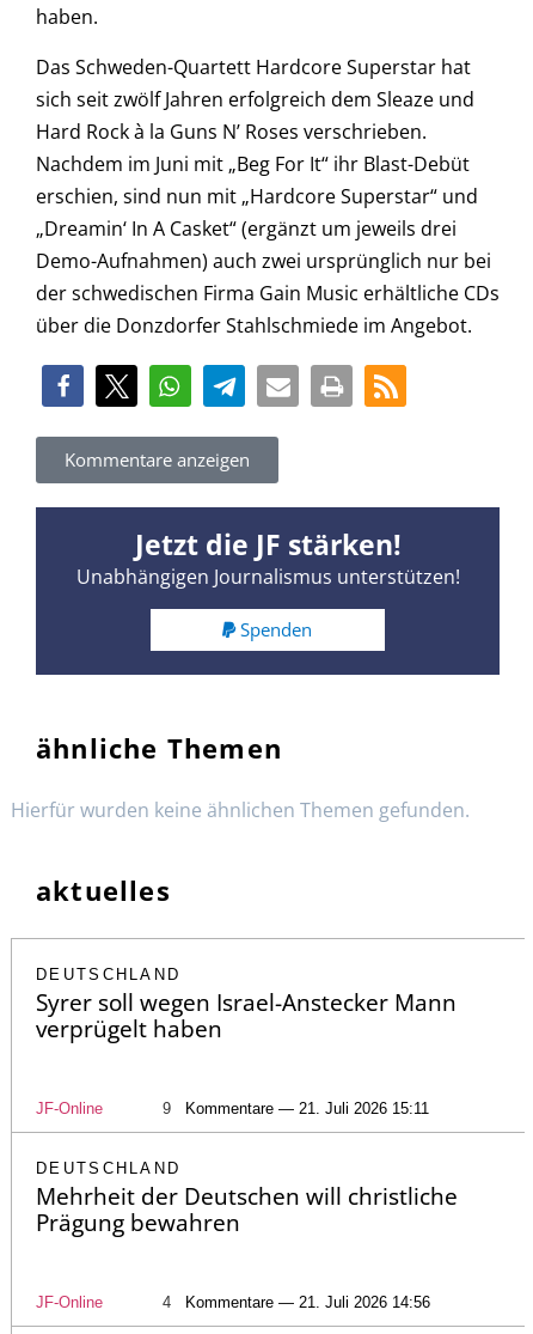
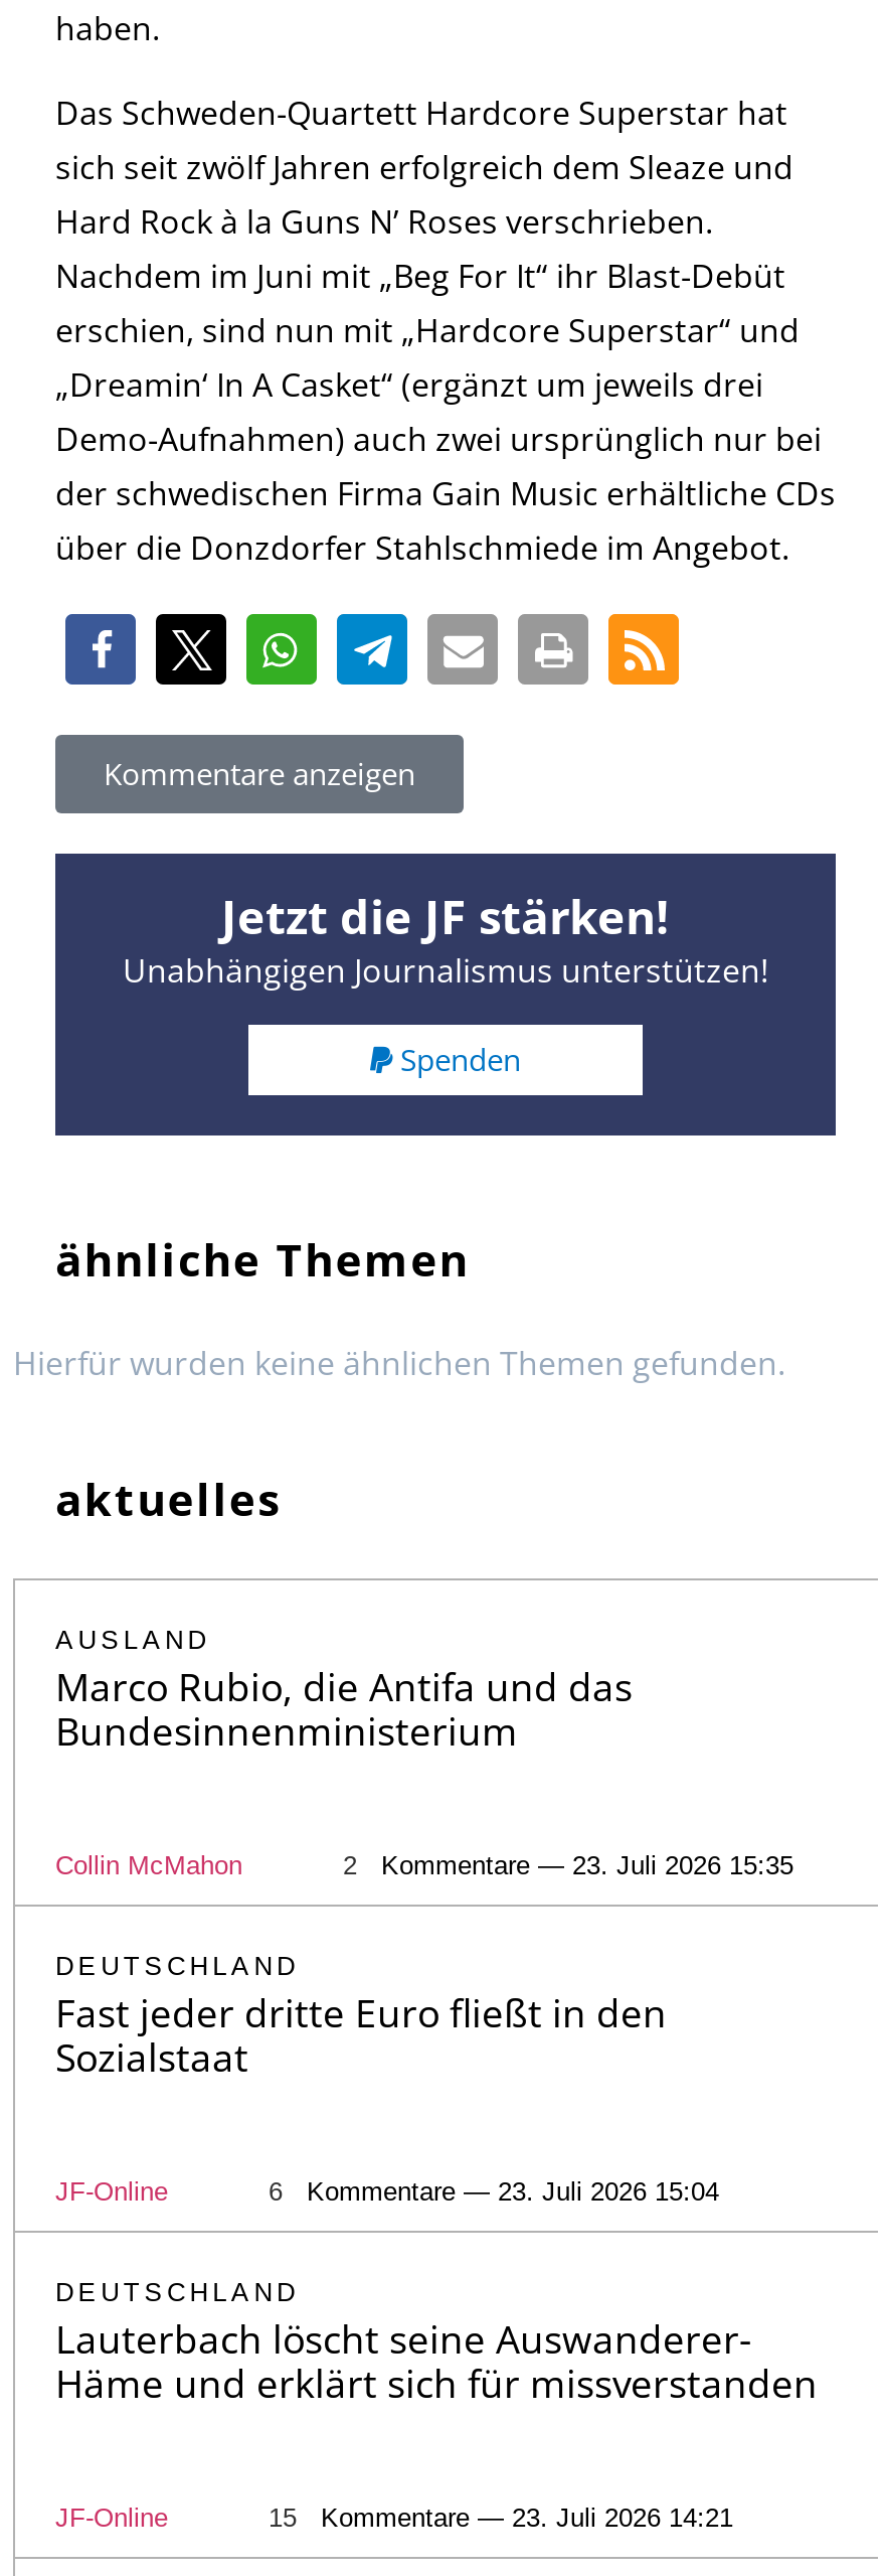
+ AUSLAND
+ Marco Rubio, die Antifa und das
+ Bundesinnenministerium
+ Collin McMahon
+ 2
+ Kommentare — 23. Juli 2026 15:35

- Syrer soll wegen Israel-Anstecker Mann
- verprügelt haben
+ Fast jeder dritte Euro fließt in den
+ Sozialstaat

- 9
+ 6

- Kommentare — 21. Juli 2026 15:11
+ Kommentare — 23. Juli 2026 15:04

- Mehrheit der Deutschen will christliche
- Prägung bewahren
+ Lauterbach löscht seine Auswanderer-
+ Häme und erklärt sich für missverstanden

- 4
- Kommentare — 21. Juli 2026 14:56
+ 15
+ Kommentare — 23. Juli 2026 14:21
